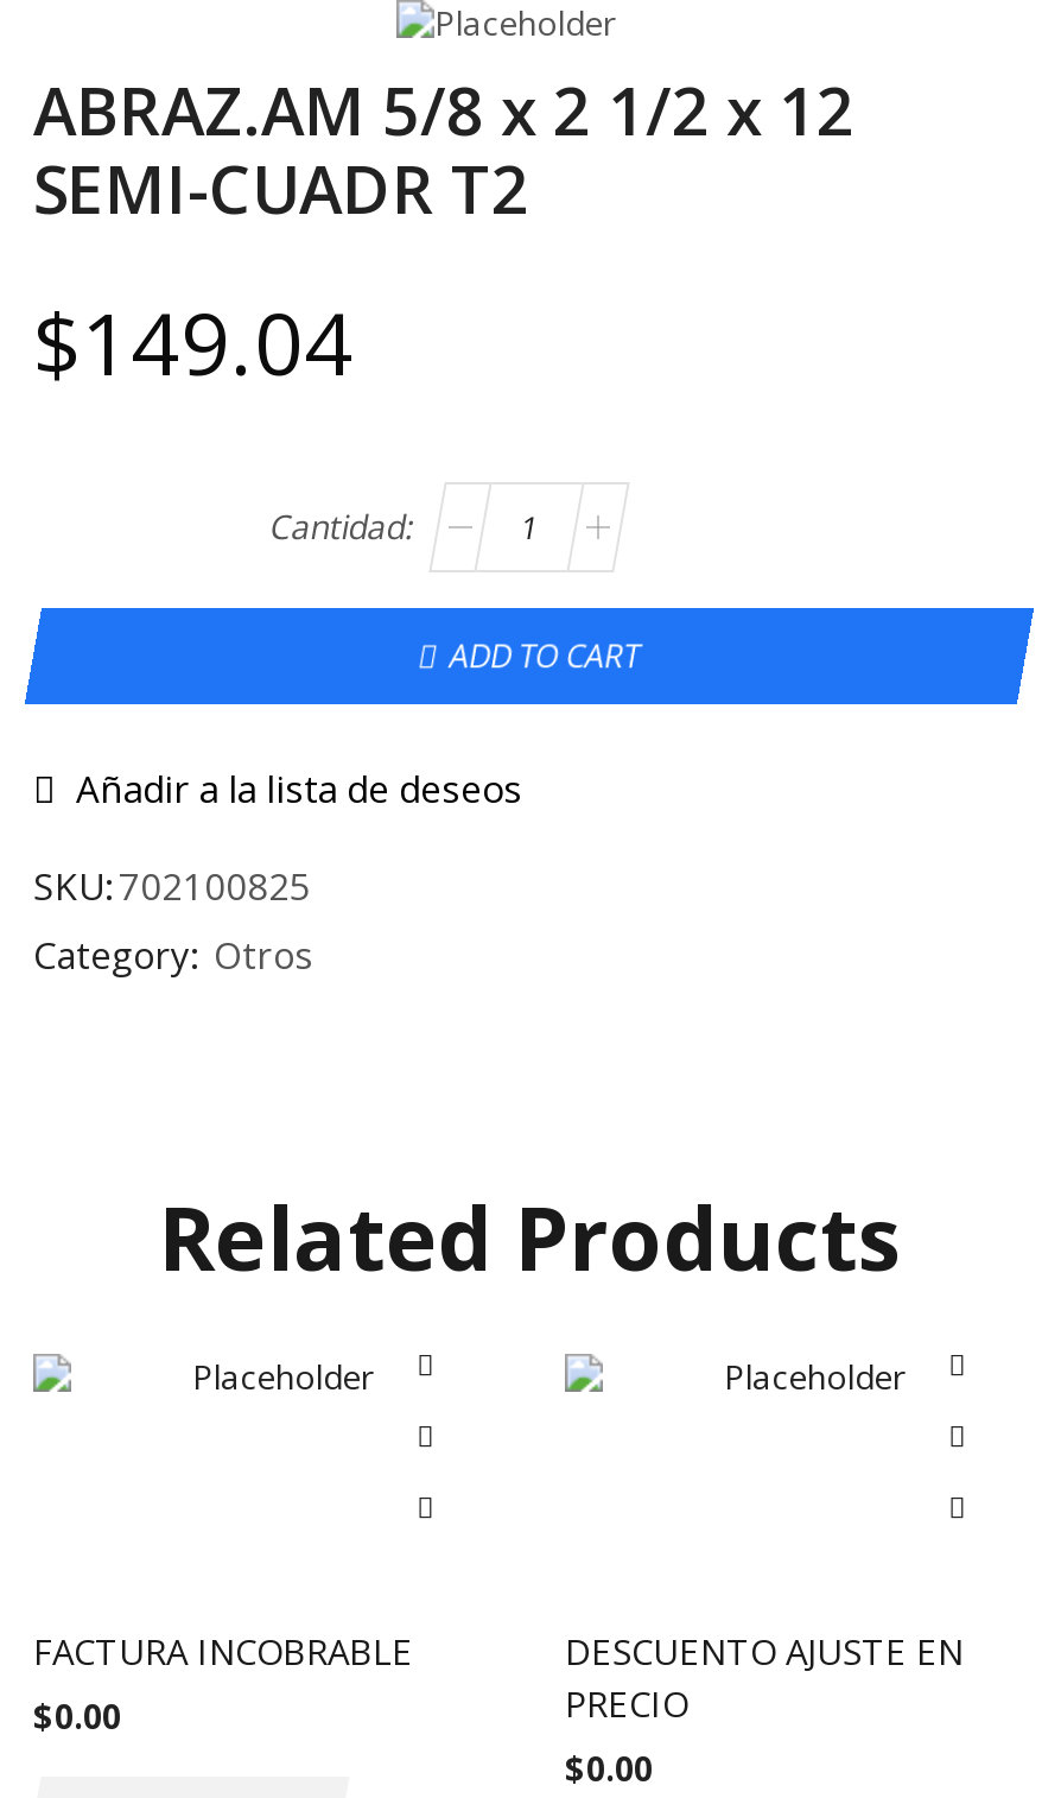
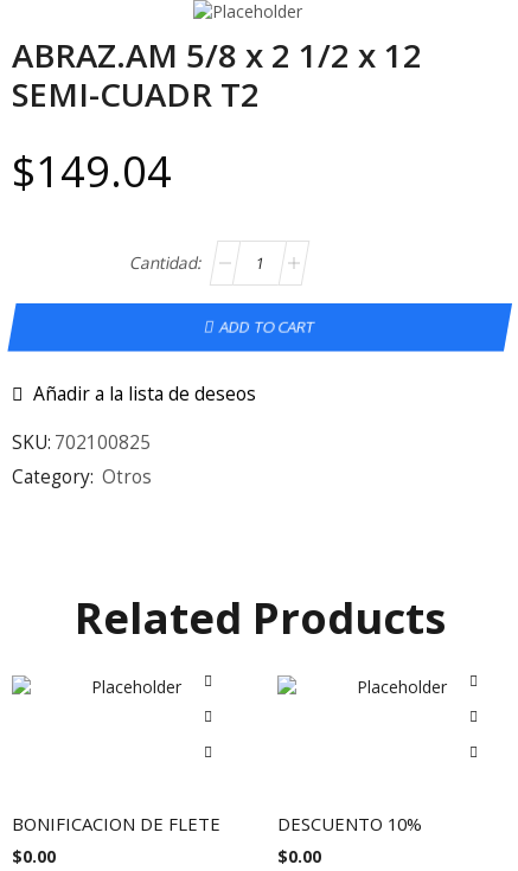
- FACTURA INCOBRABLE
+ BONIFICACION DE FLETE

- DESCUENTO AJUSTE EN
- PRECIO
+ DESCUENTO 10%
